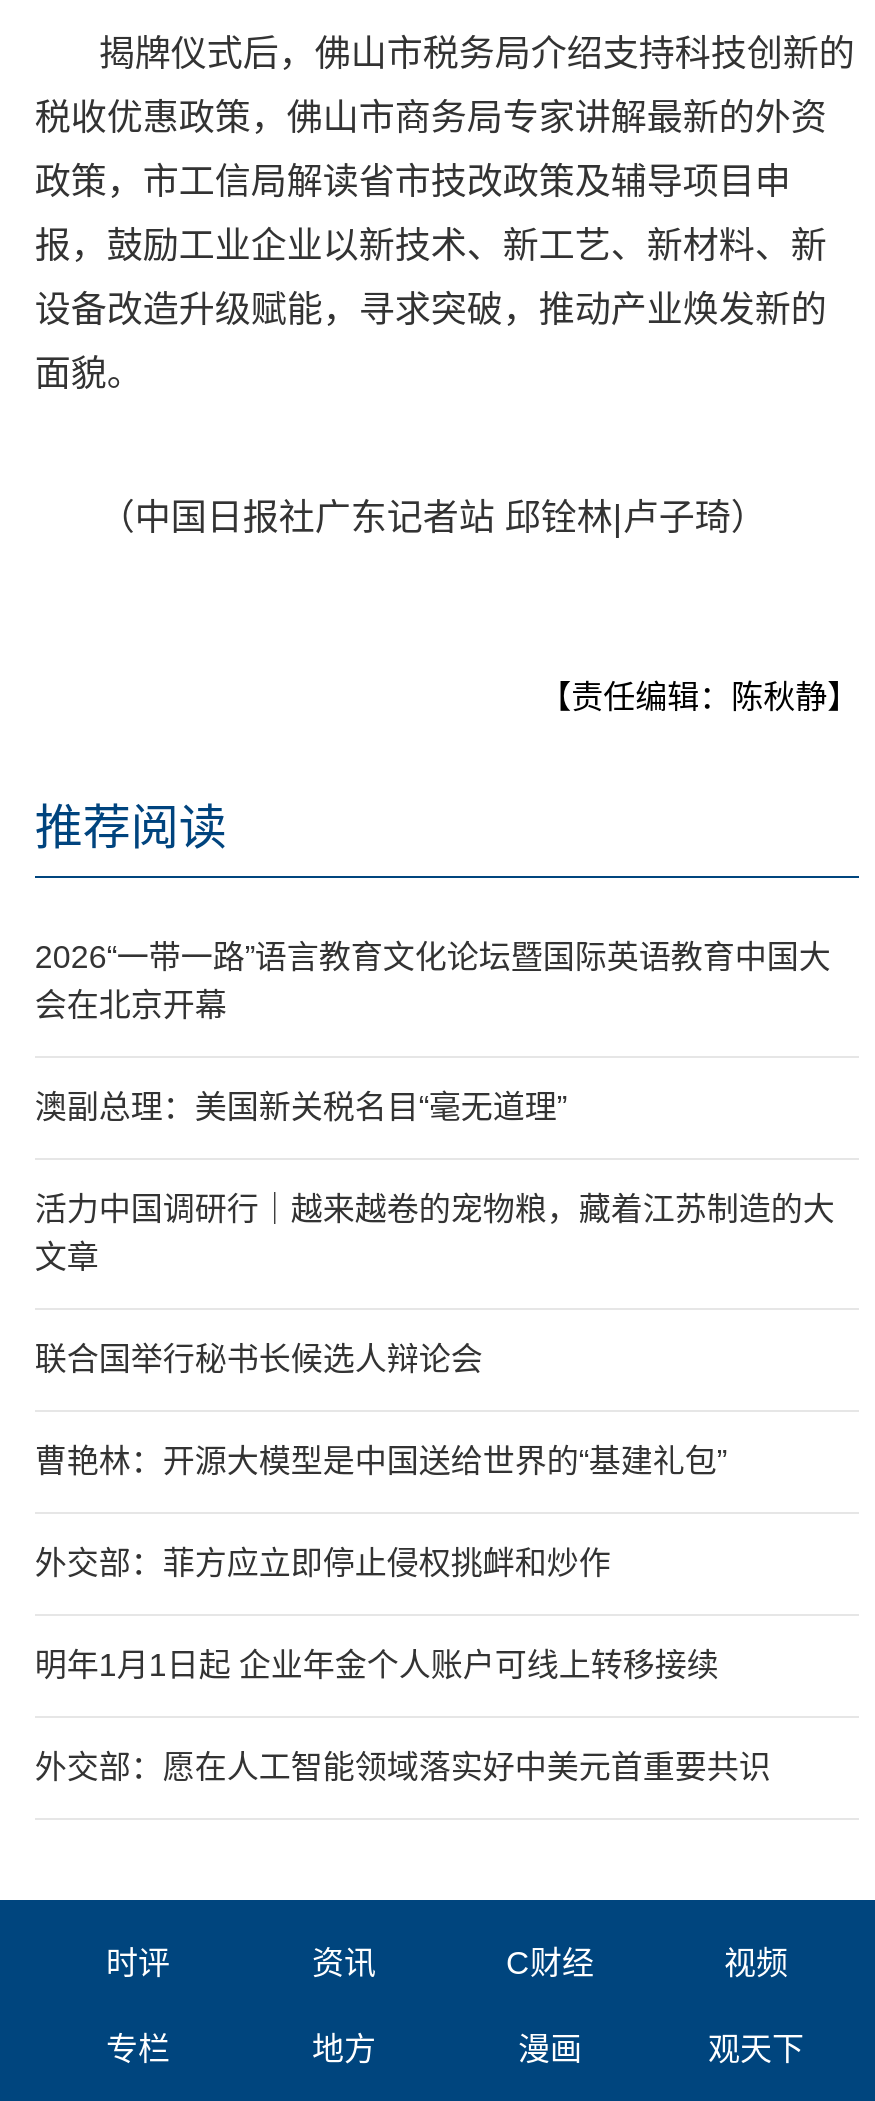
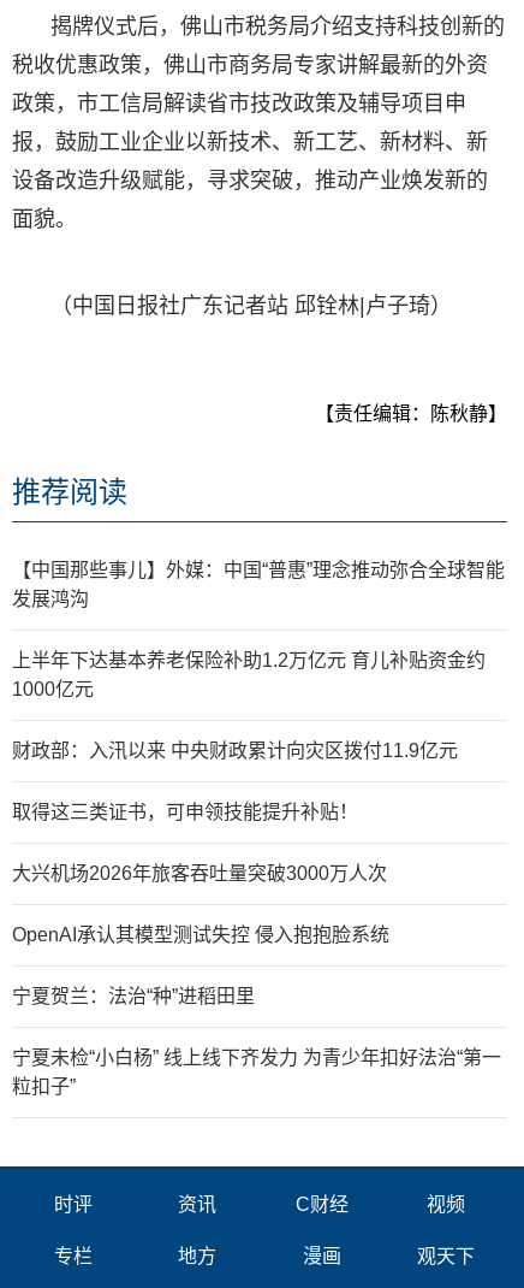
- 2026“一带一路”语言教育文化论坛暨国际英语教育中国大
- 会在北京开幕
+ 【中国那些事儿】外媒：中国“普惠”理念推动弥合全球智能
+ 发展鸿沟

- 澳副总理：美国新关税名目“毫无道理”
+ 上半年下达基本养老保险补助1.2万亿元 育儿补贴资金约
+ 1000亿元

- 活力中国调研行｜越来越卷的宠物粮，藏着江苏制造的大
- 文章
+ 财政部：入汛以来 中央财政累计向灾区拨付11.9亿元

- 联合国举行秘书长候选人辩论会
+ 取得这三类证书，可申领技能提升补贴！

- 曹艳林：开源大模型是中国送给世界的“基建礼包”
+ 大兴机场2026年旅客吞吐量突破3000万人次

- 外交部：菲方应立即停止侵权挑衅和炒作
+ OpenAI承认其模型测试失控 侵入抱抱脸系统

- 明年1月1日起 企业年金个人账户可线上转移接续
+ 宁夏贺兰：法治“种”进稻田里

- 外交部：愿在人工智能领域落实好中美元首重要共识
+ 宁夏未检“小白杨” 线上线下齐发力 为青少年扣好法治“第一
+ 粒扣子”
